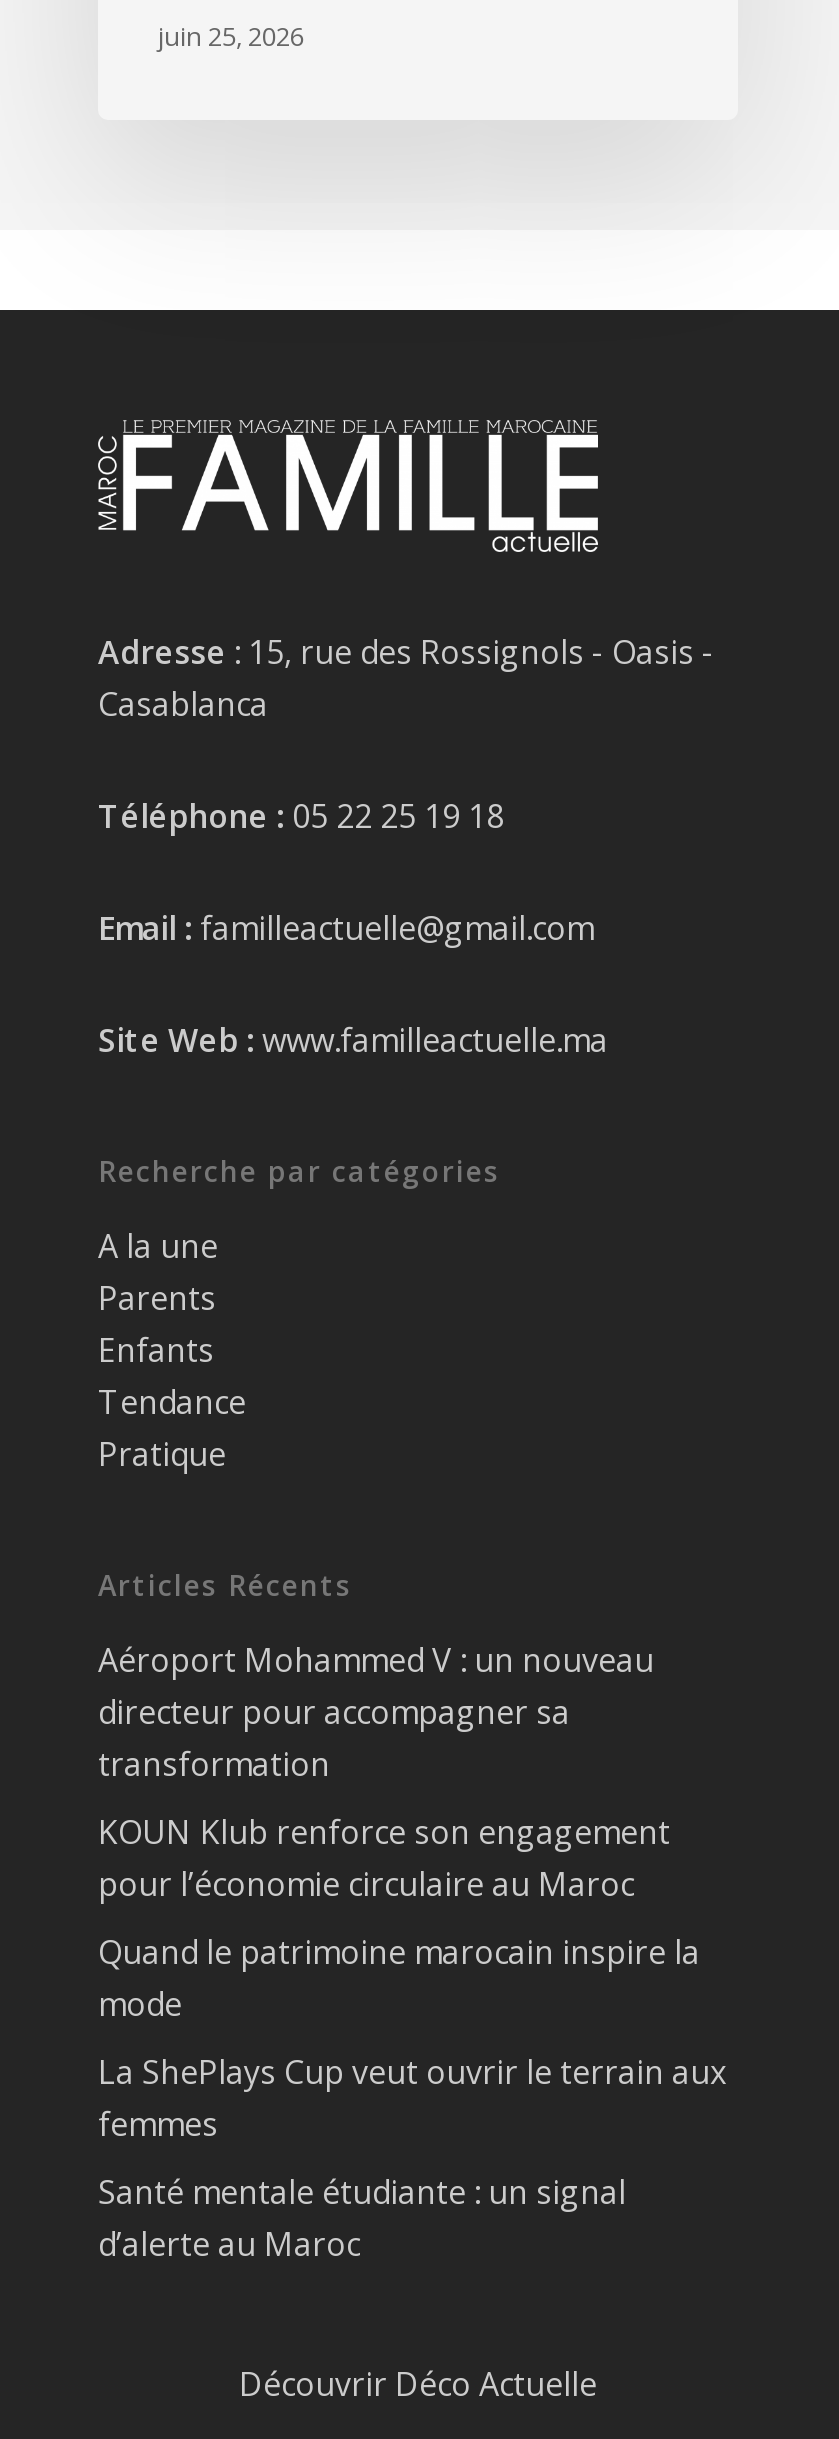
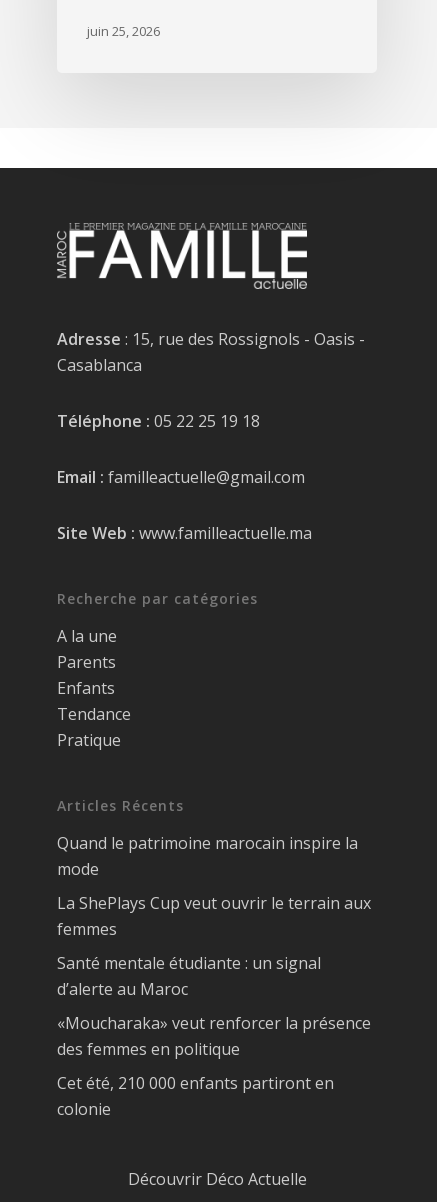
- Aéroport Mohammed V : un nouveau
- directeur pour accompagner sa
- transformation
- KOUN Klub renforce son engagement
- pour l’économie circulaire au Maroc

moved up: Quand le patrimoine marocain inspire la | mode | La ShePlays Cup veut ouvrir le terrain aux | femmes | Santé mentale étudiante : un signal | d’alerte au Maroc

+ «Moucharaka» veut renforcer la présence
+ des femmes en politique
+ Cet été, 210 000 enfants partiront en
+ colonie
